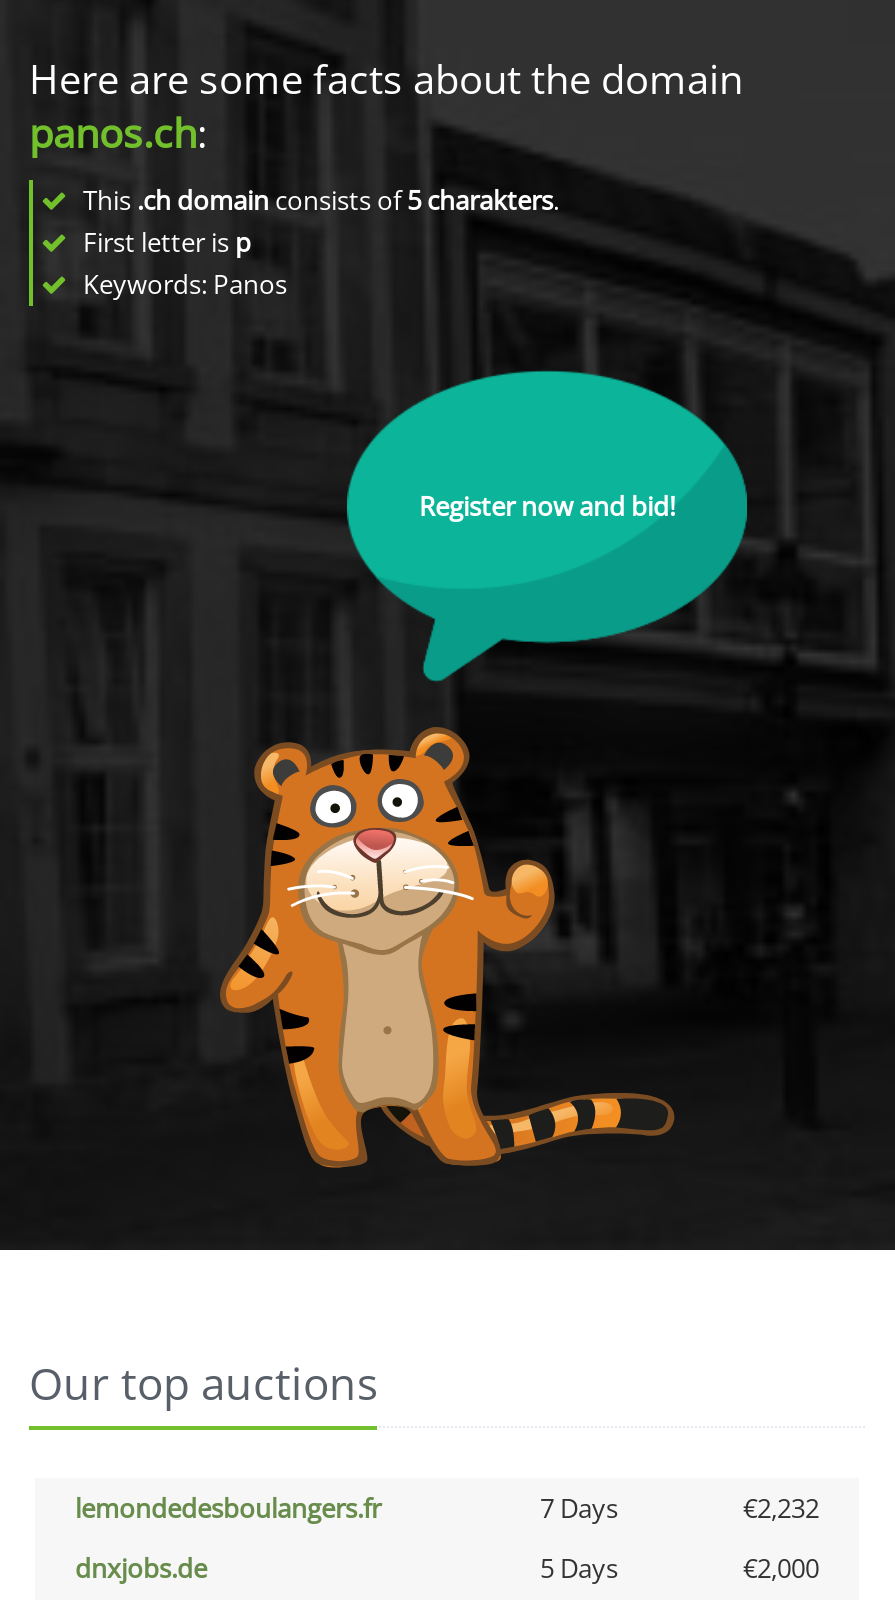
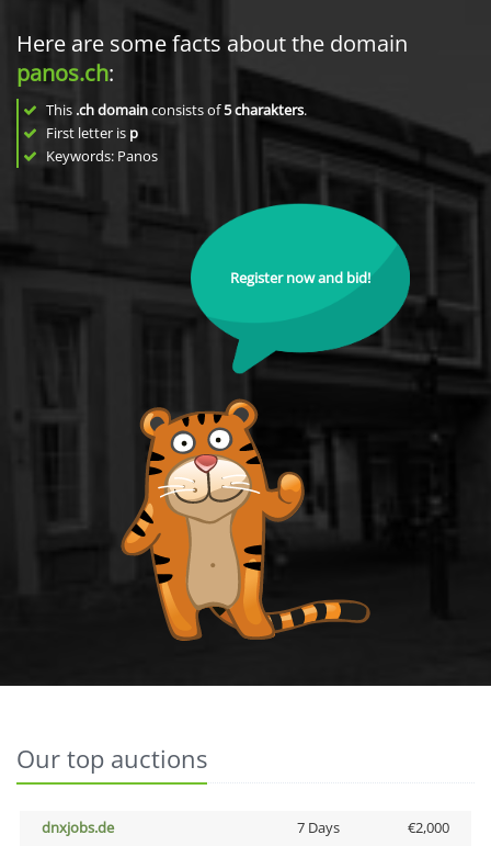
- lemondedesboulangers.fr
- 7 Days
- €2,232

- 5 Days
+ 7 Days
